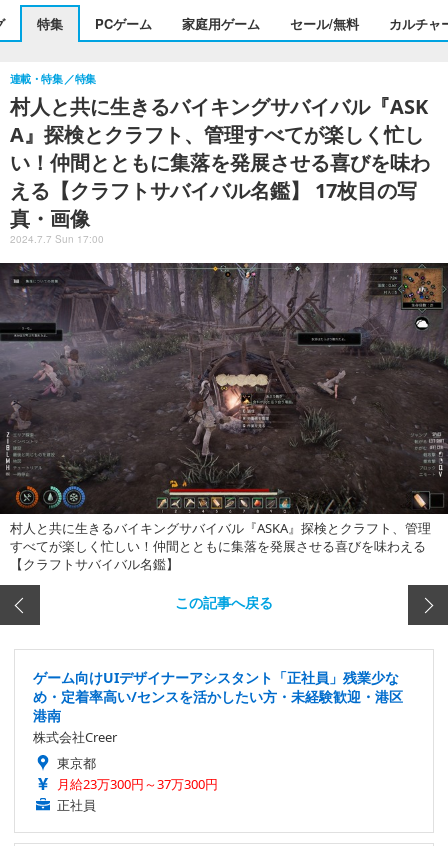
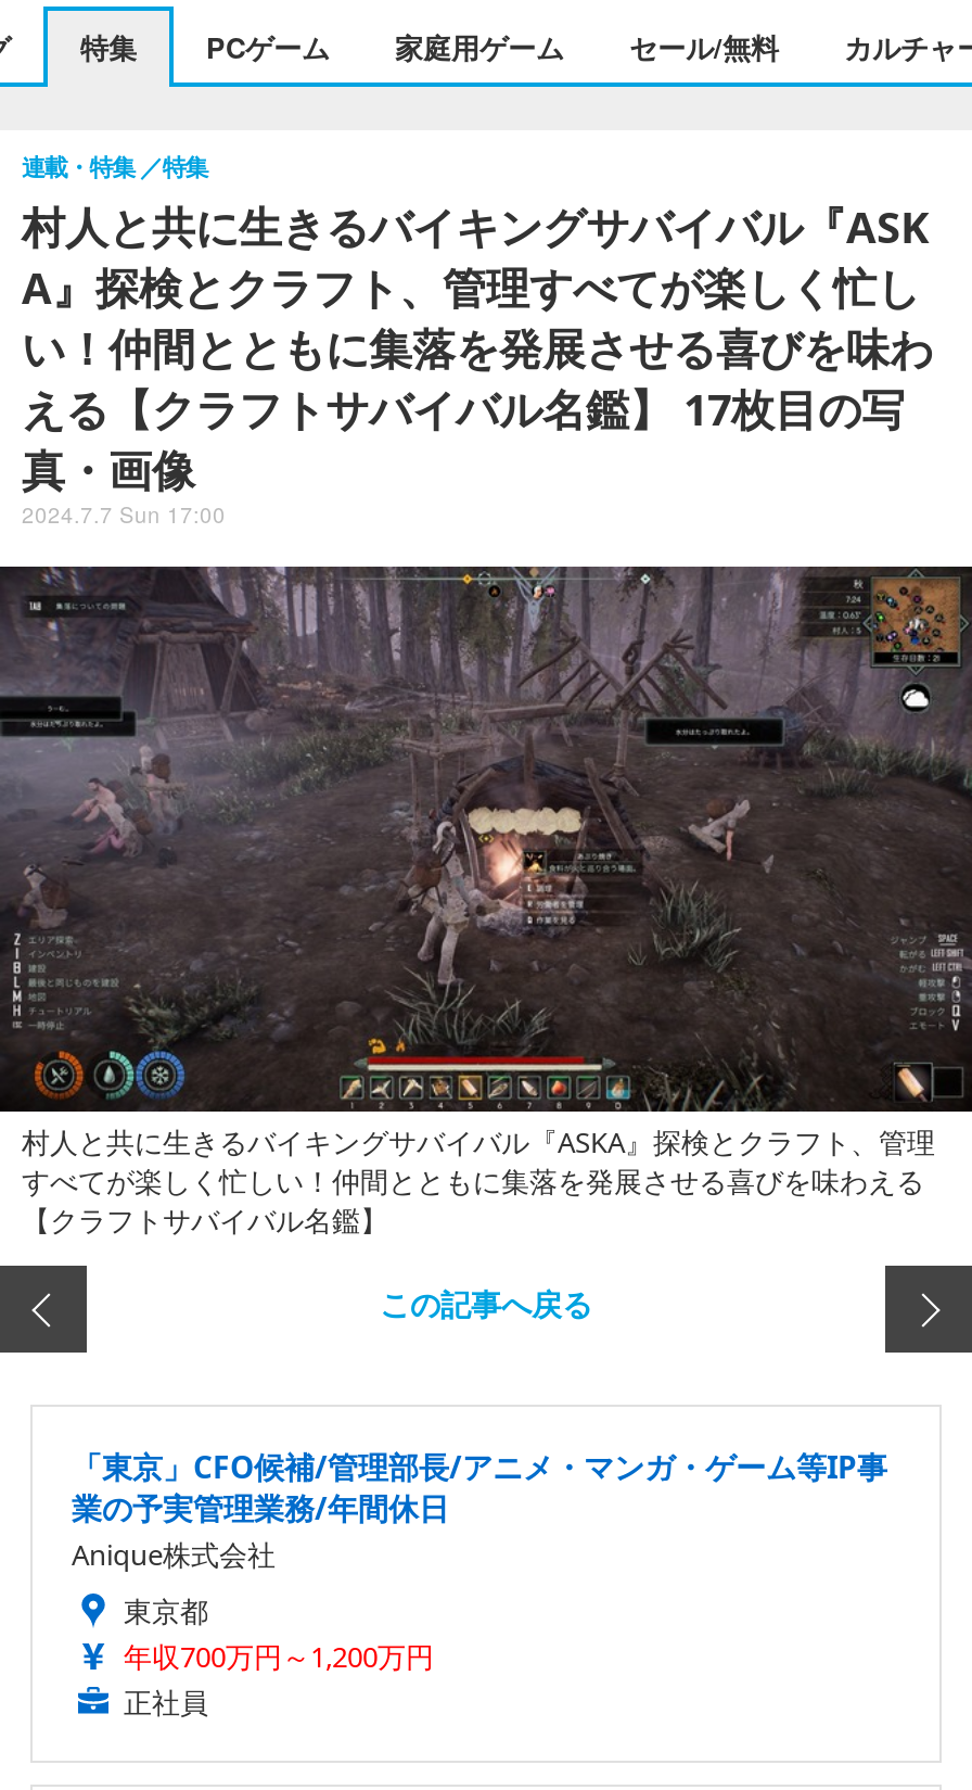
- ゲーム向けUIデザイナーアシスタント「正社員」残業少な
- め・定着率高い/センスを活かしたい方・未経験歓迎・港区
- 港南
- 株式会社Creer
+ 「東京」CFO候補/管理部長/アニメ・マンガ・ゲーム等IP事
+ 業の予実管理業務/年間休日
+ Anique株式会社

- 月給23万300円～37万300円
+ 年収700万円～1,200万円
